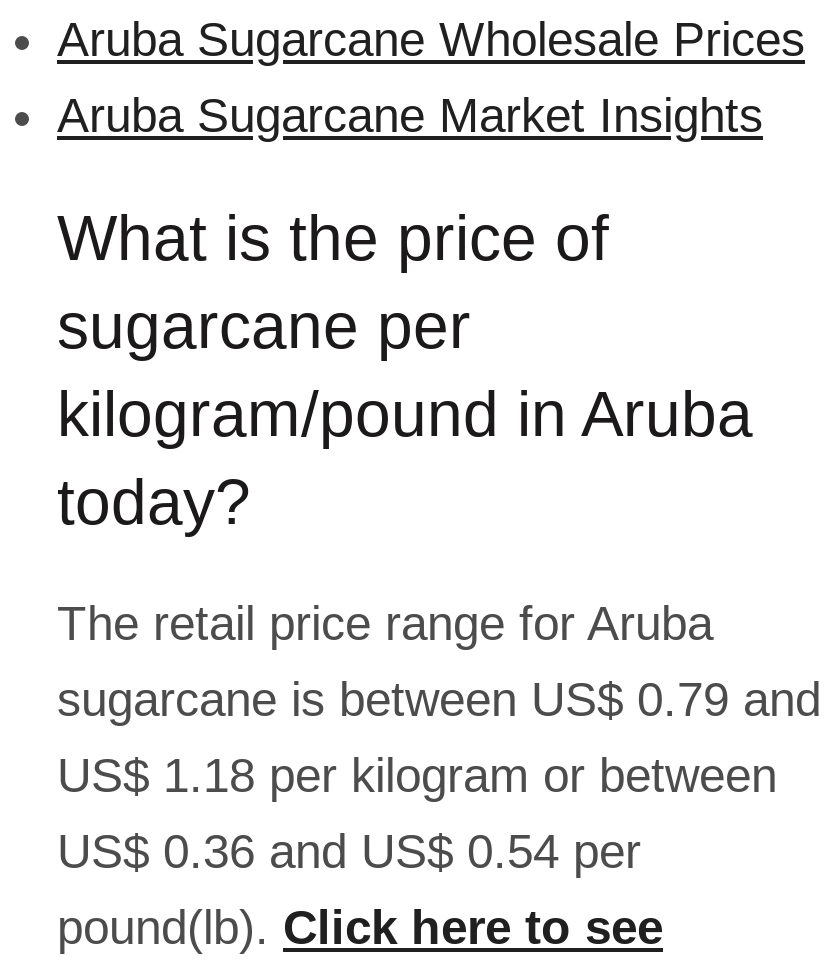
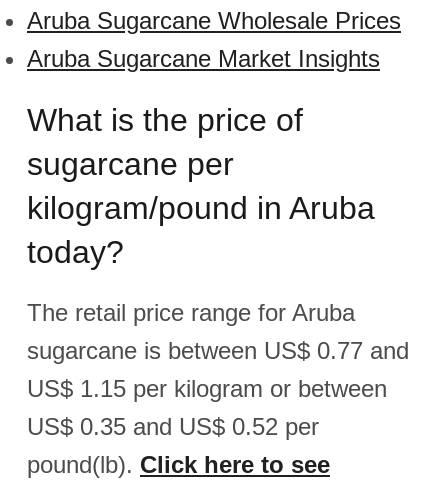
- sugarcane is between US$ 0.79 and
+ sugarcane is between US$ 0.77 and

- US$ 1.18 per kilogram or between
+ US$ 1.15 per kilogram or between

- US$ 0.36 and US$ 0.54 per
+ US$ 0.35 and US$ 0.52 per
